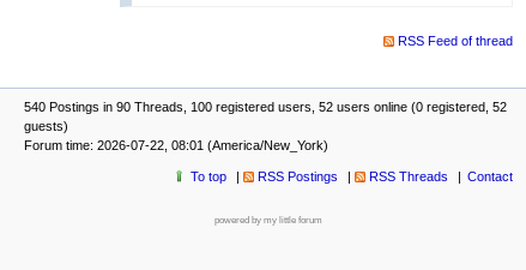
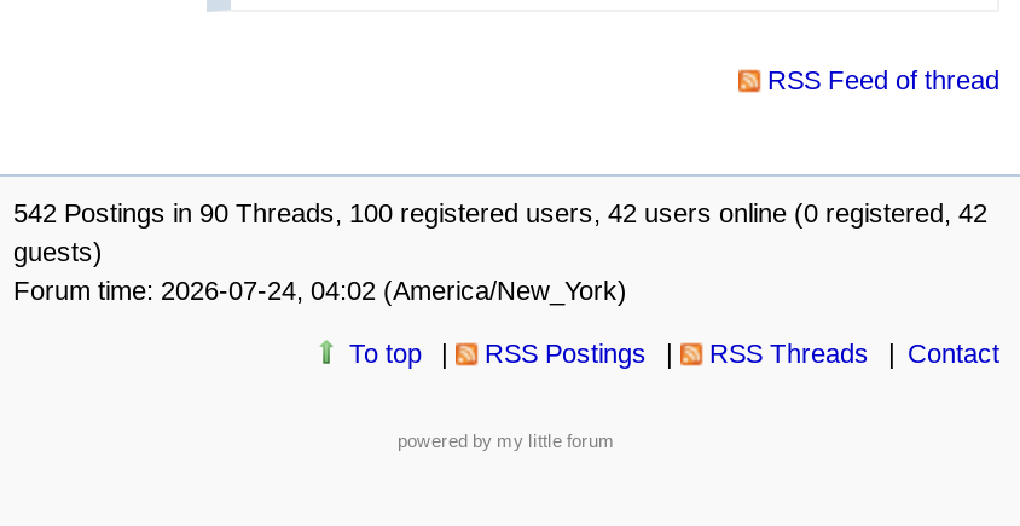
- 540 Postings in 90 Threads, 100 registered users, 52 users online (0 registered, 52
+ 542 Postings in 90 Threads, 100 registered users, 42 users online (0 registered, 42

- Forum time: 2026-07-22, 08:01 (America/New_York)
+ Forum time: 2026-07-24, 04:02 (America/New_York)
